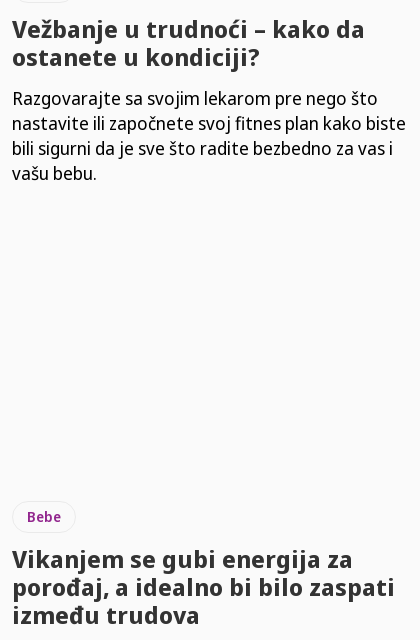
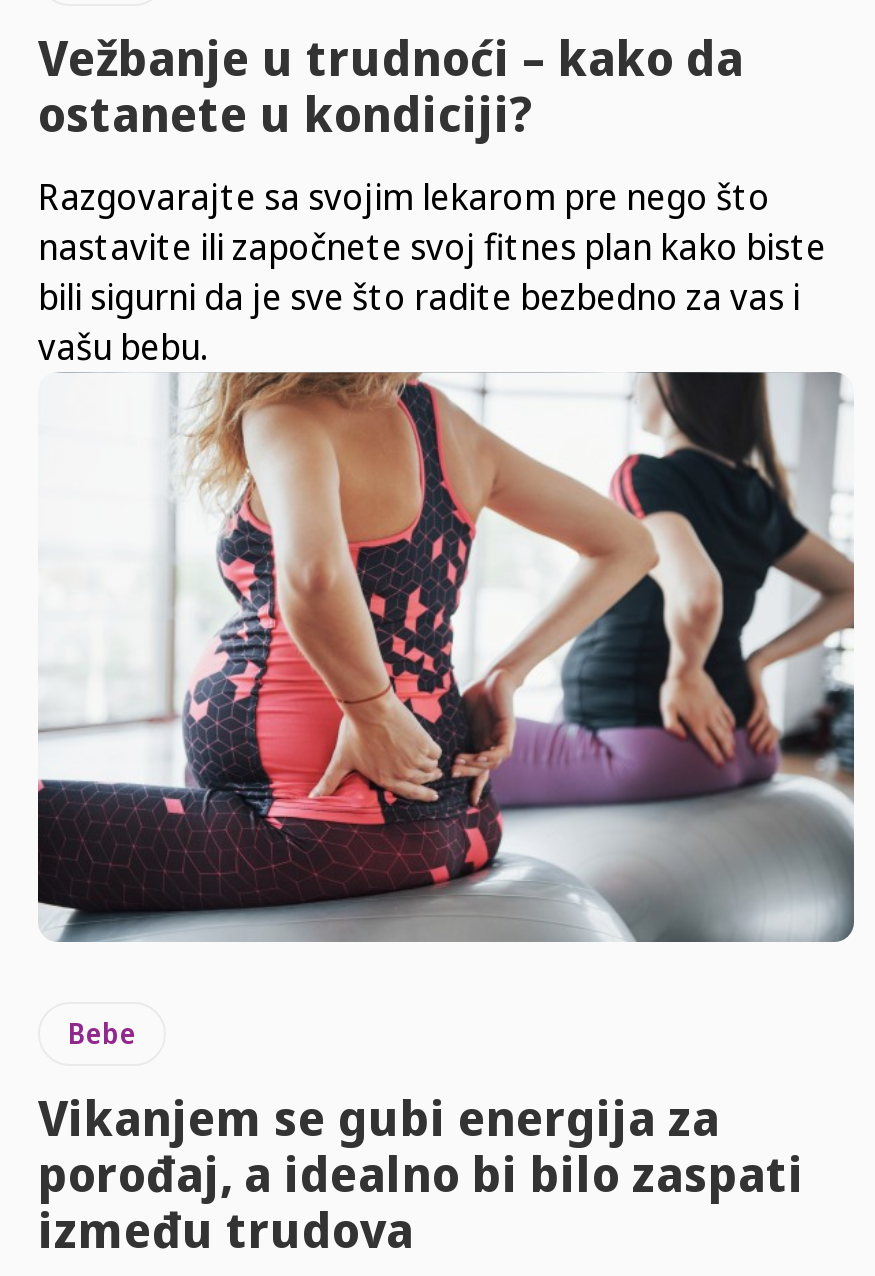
+ [image]
